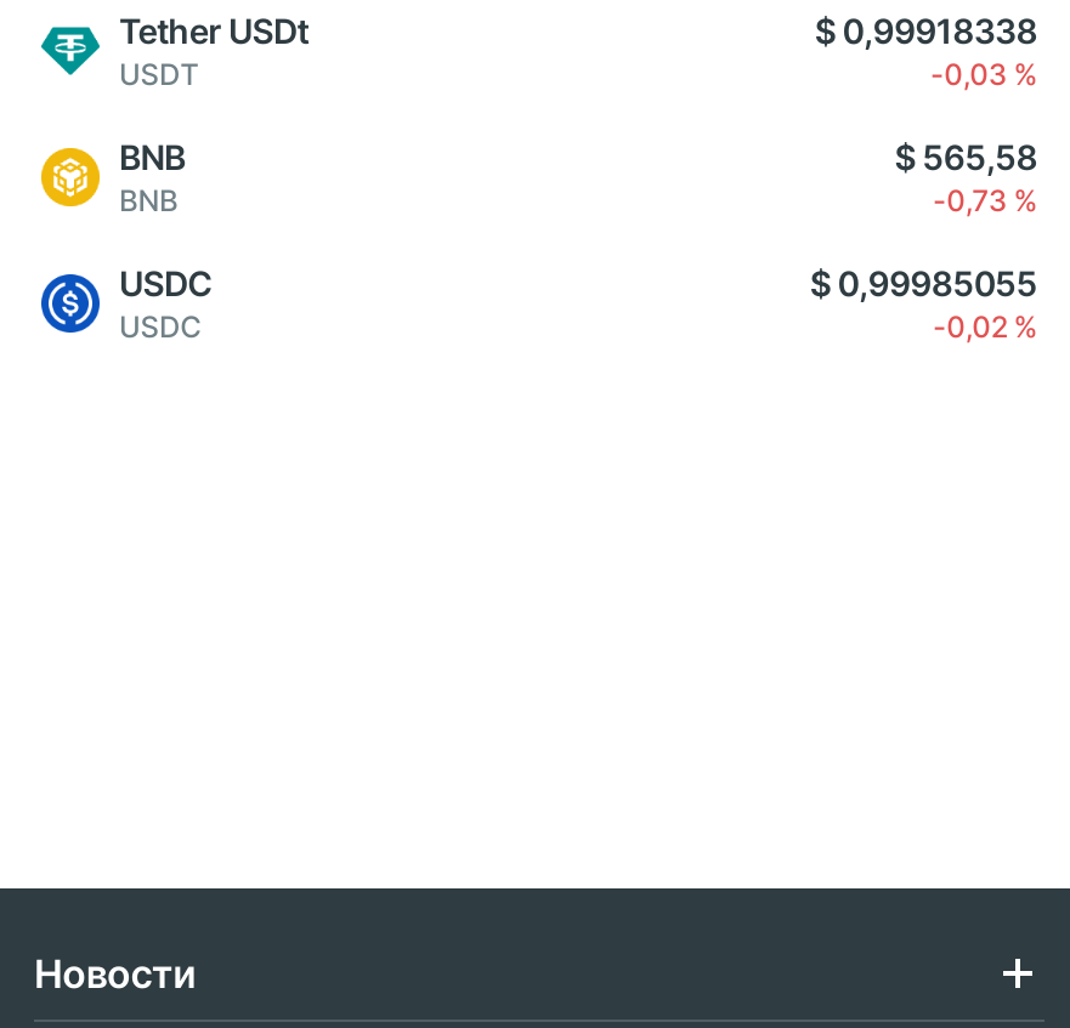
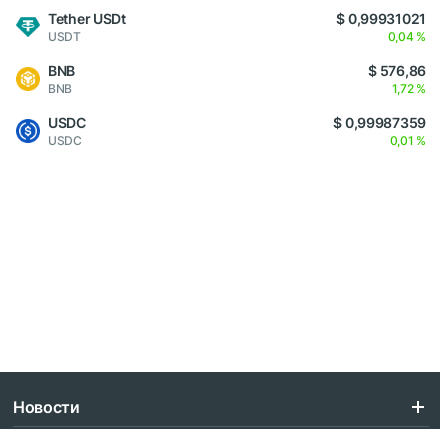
- $ 0,99918338
+ $ 0,99931021

- -0,03 %
+ 0,04 %

- $ 565,58
+ $ 576,86

- -0,73 %
+ 1,72 %

- $ 0,99985055
+ $ 0,99987359

- -0,02 %
+ 0,01 %
